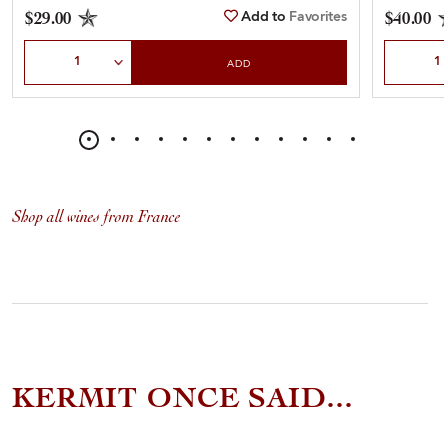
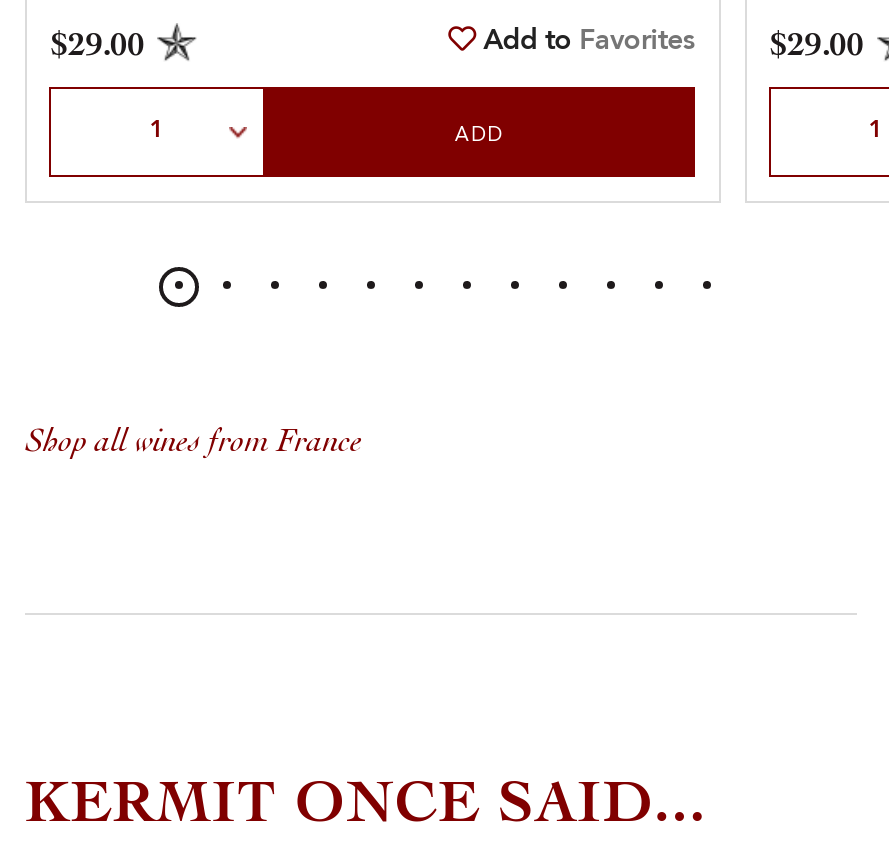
- $40.00
+ $29.00
